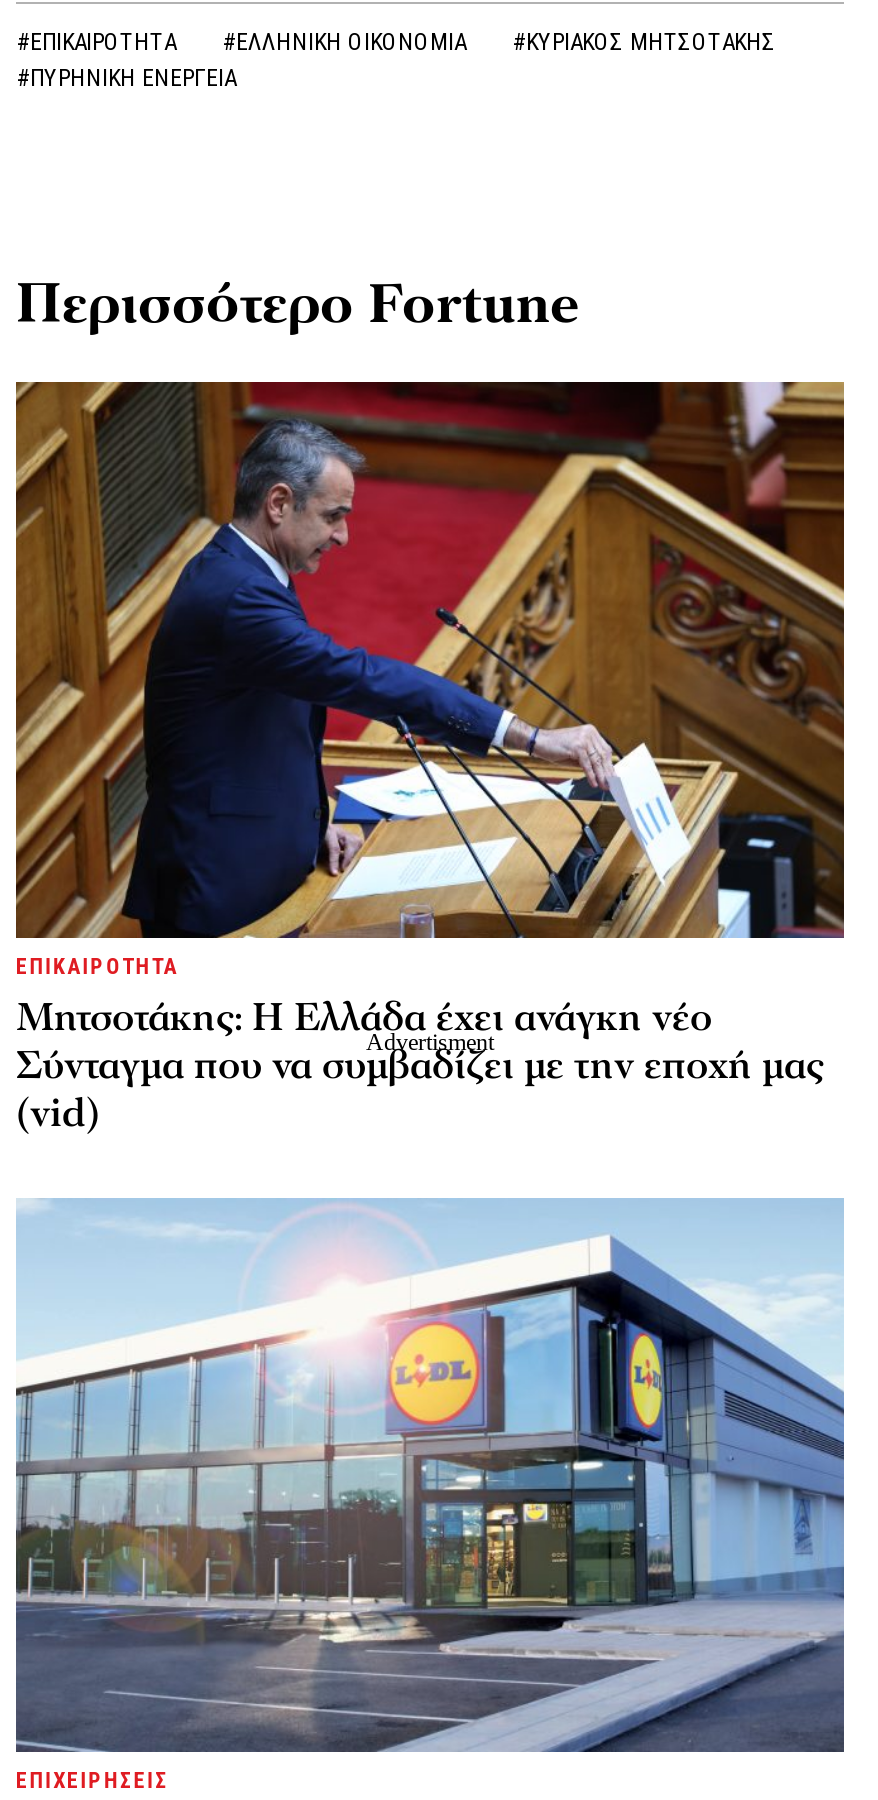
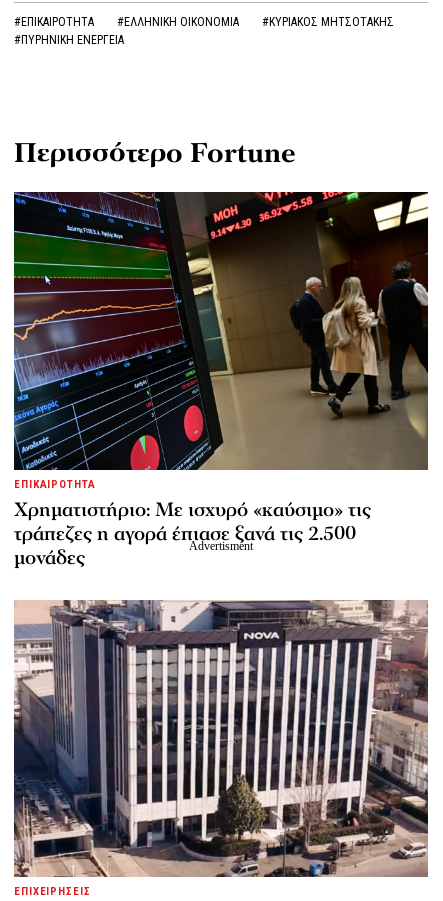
- [image]
- Μητσοτάκης: Η Ελλάδα έχει ανάγκη νέο
- Σύνταγμα που να συμβαδίζει με την εποχή μας
- (vid)
+ [image]
+ Χρηματιστήριο: Με ισχυρό «καύσιμο» τις
+ τράπεζες η αγορά έπιασε ξανά τις 2.500
+ μονάδες

- [image]
+ [image]
